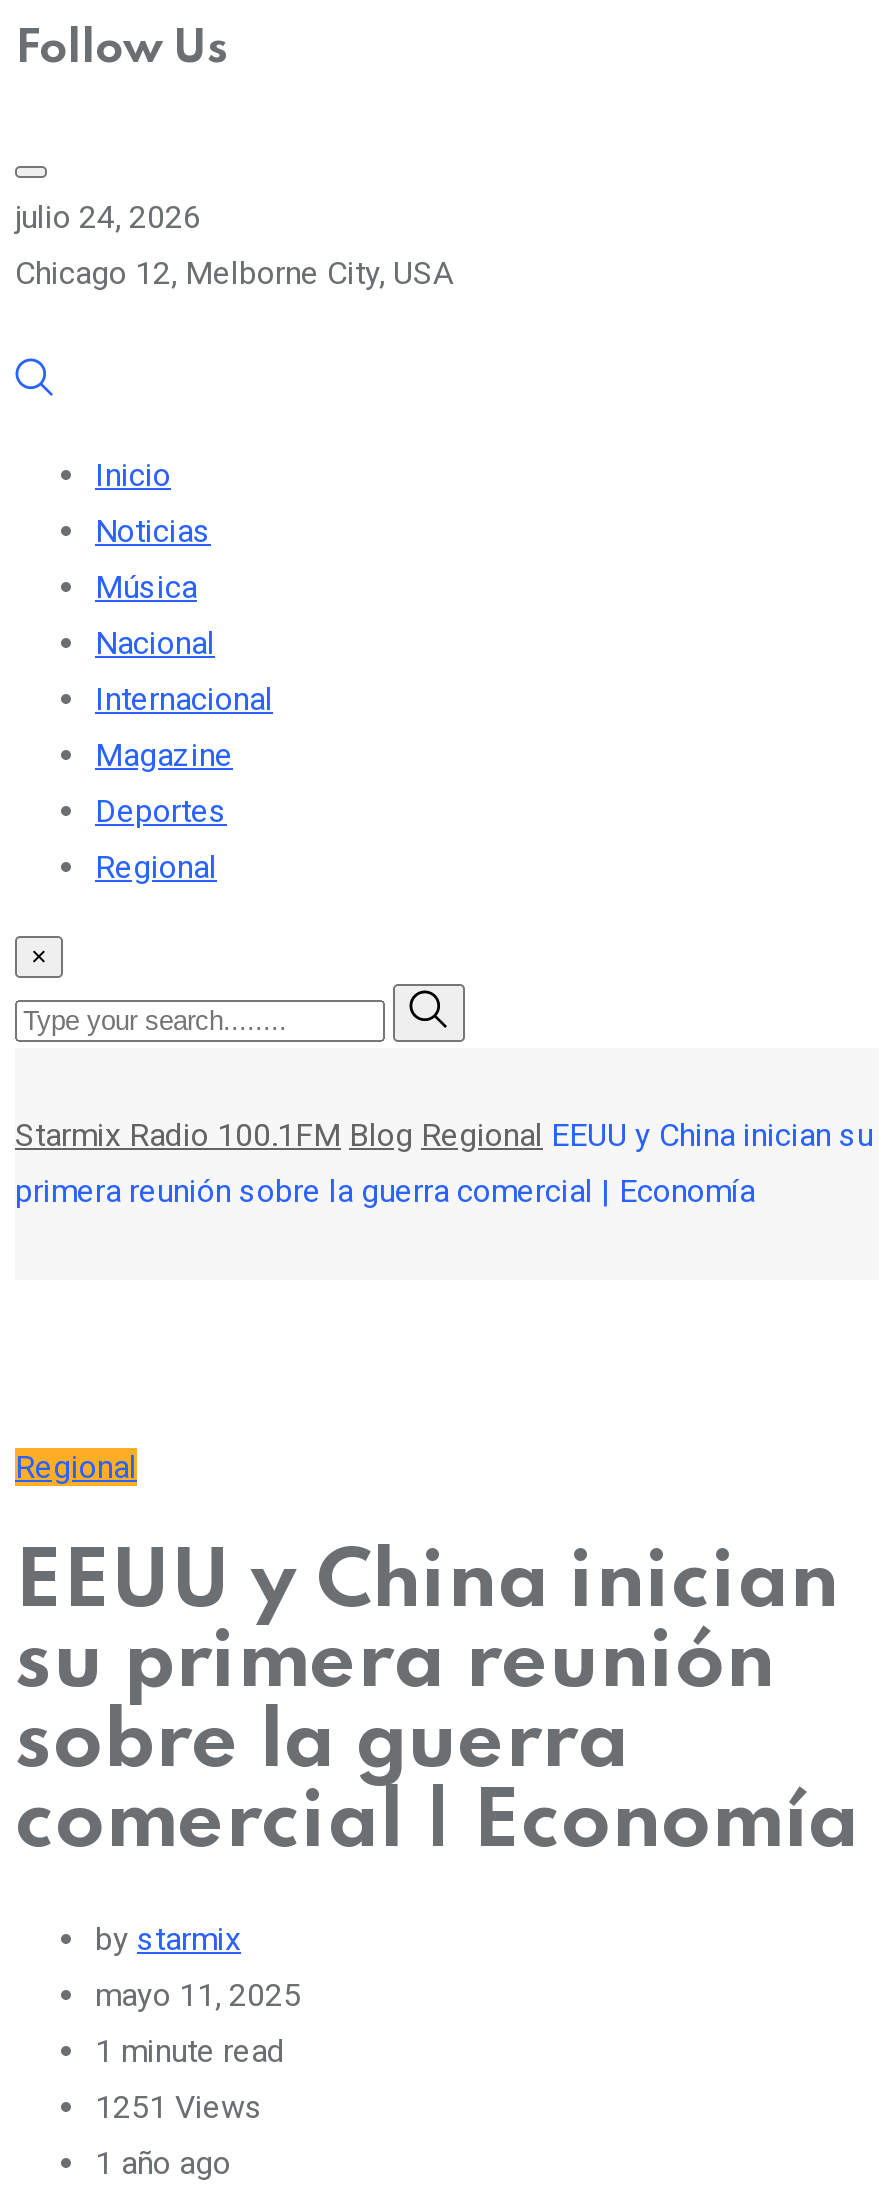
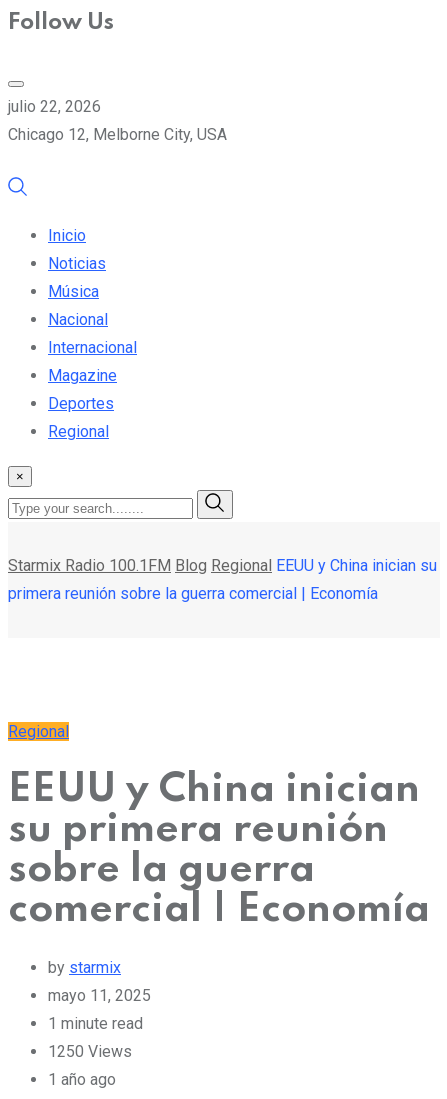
- julio 24, 2026
+ julio 22, 2026

- 1251 Views
+ 1250 Views
